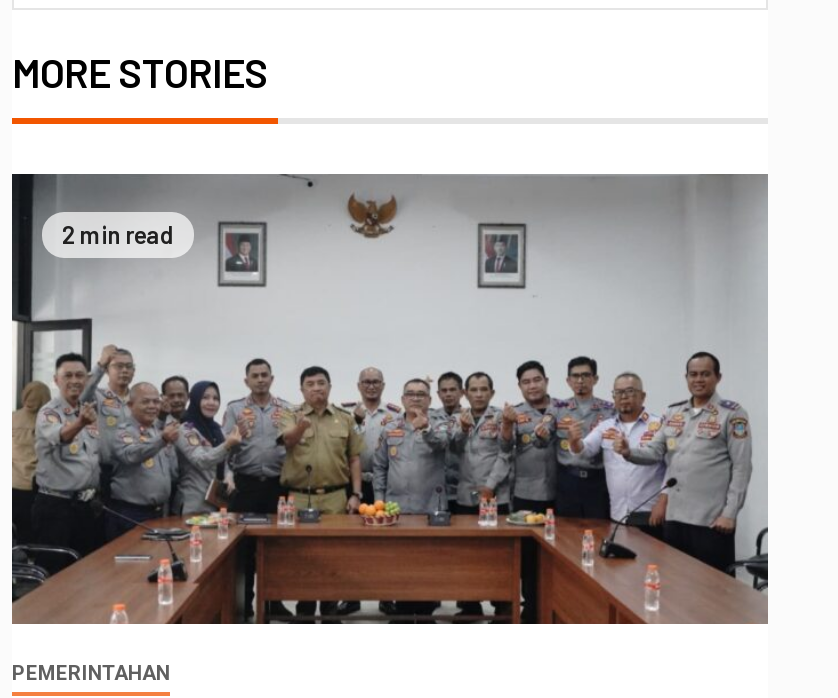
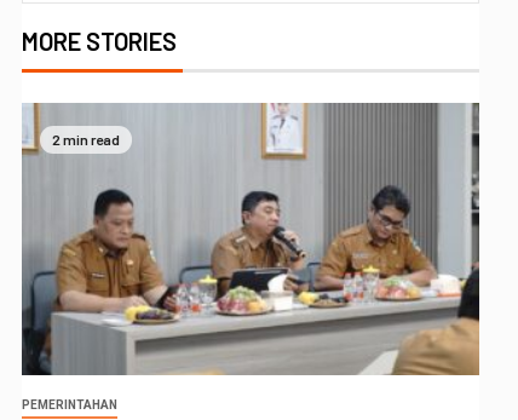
- [image]
+ [image]
